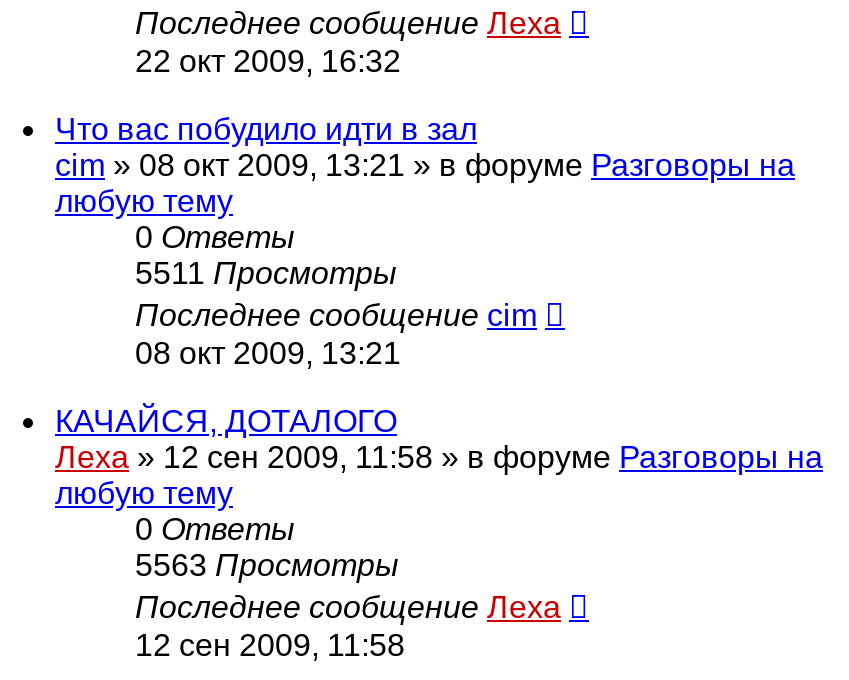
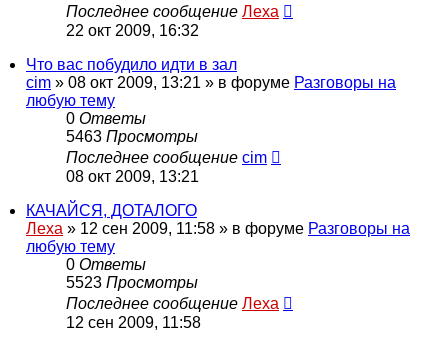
- 5511 Просмотры
+ 5463 Просмотры

- 5563 Просмотры
+ 5523 Просмотры
